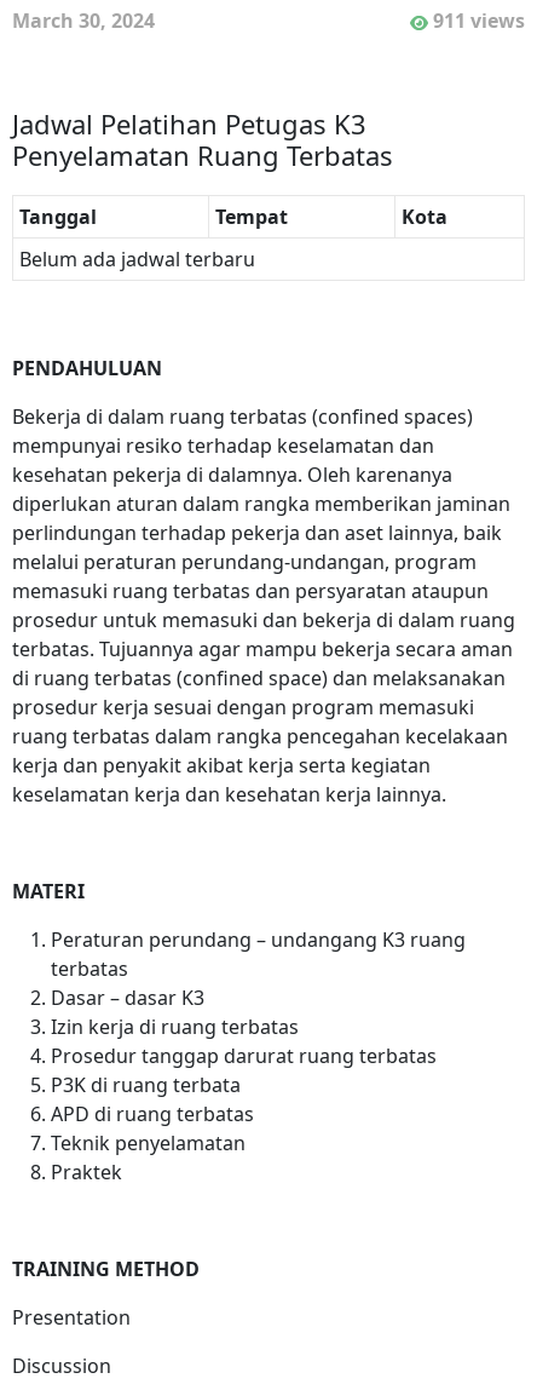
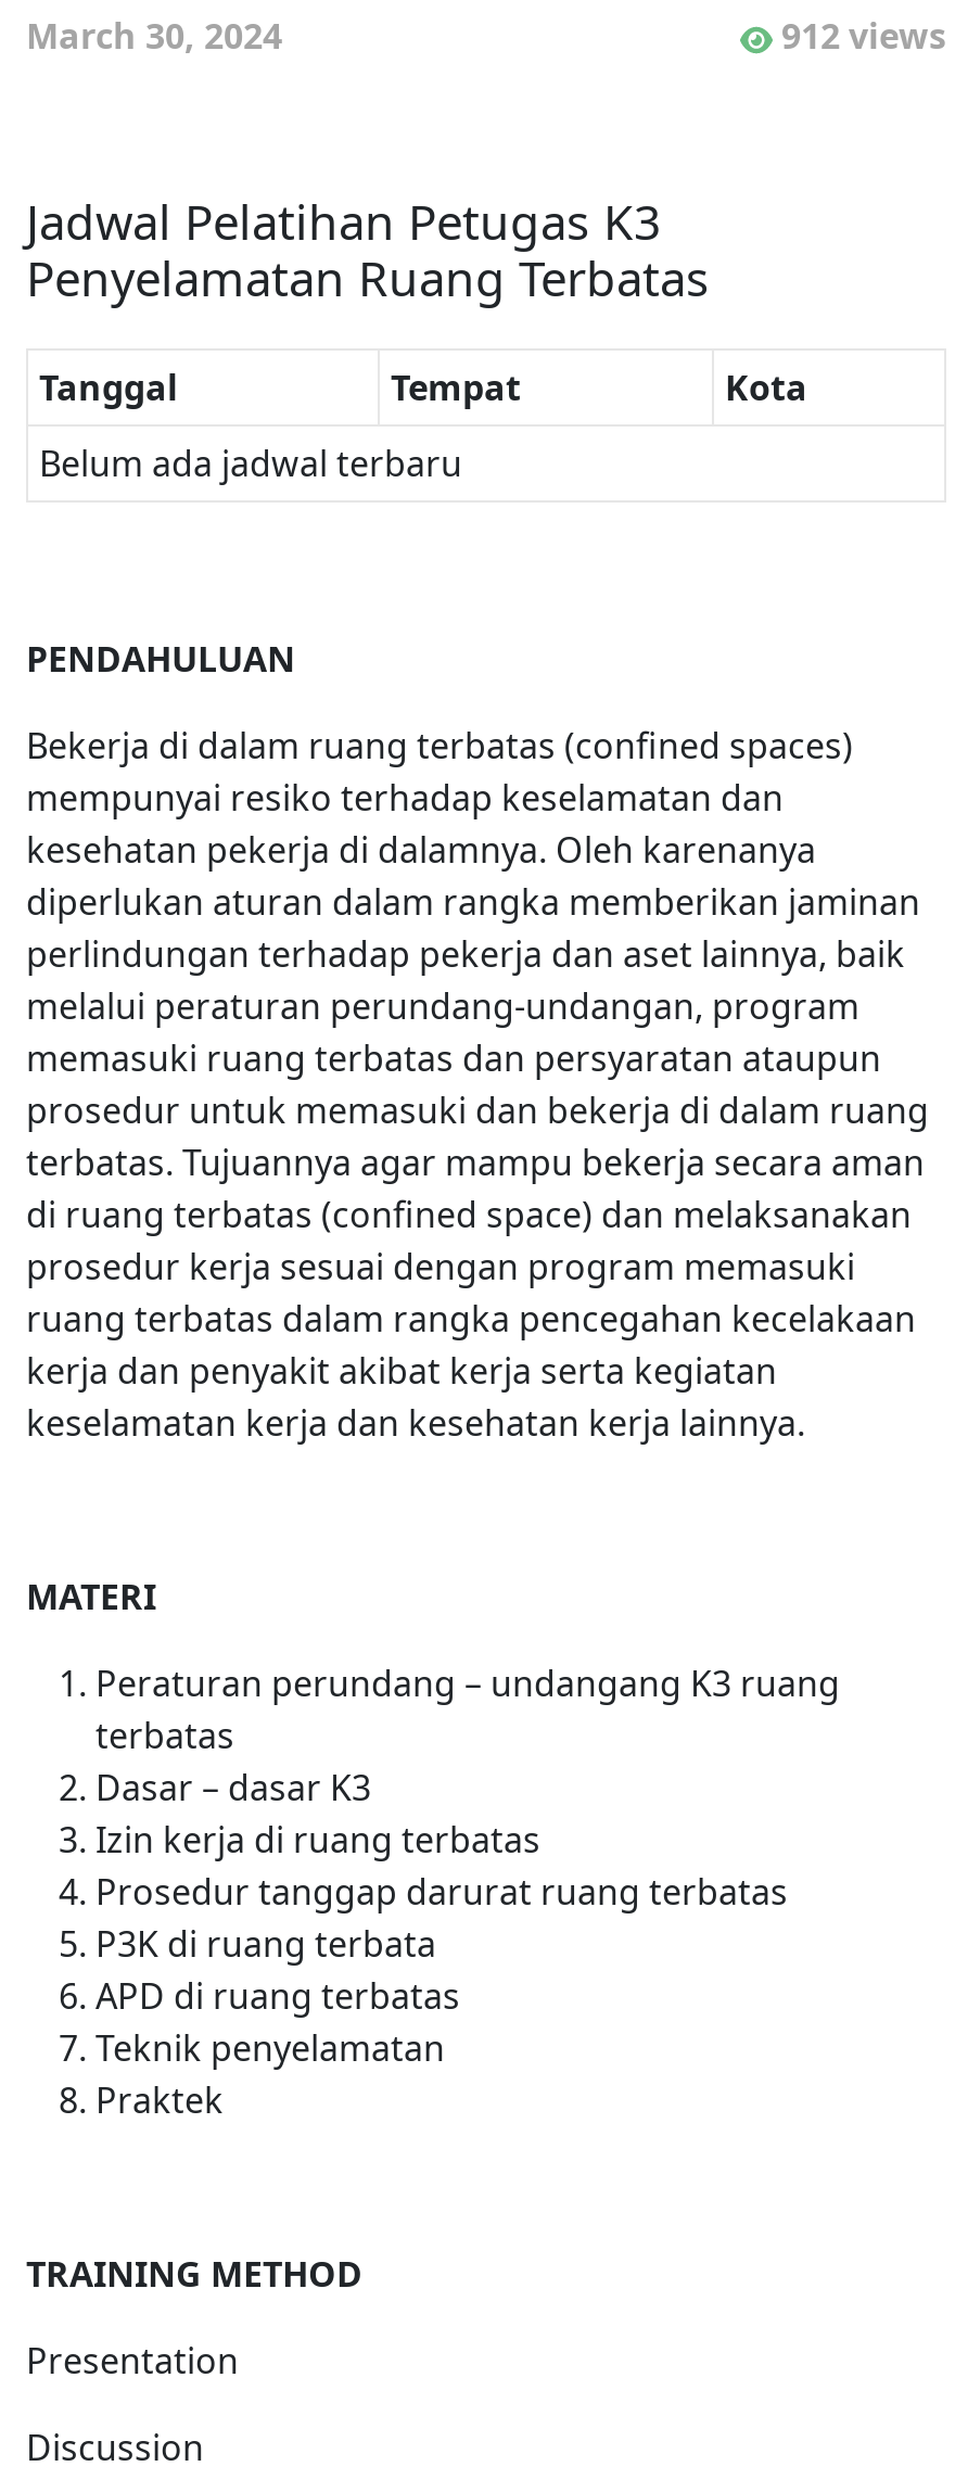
- 911 views
+ 912 views
